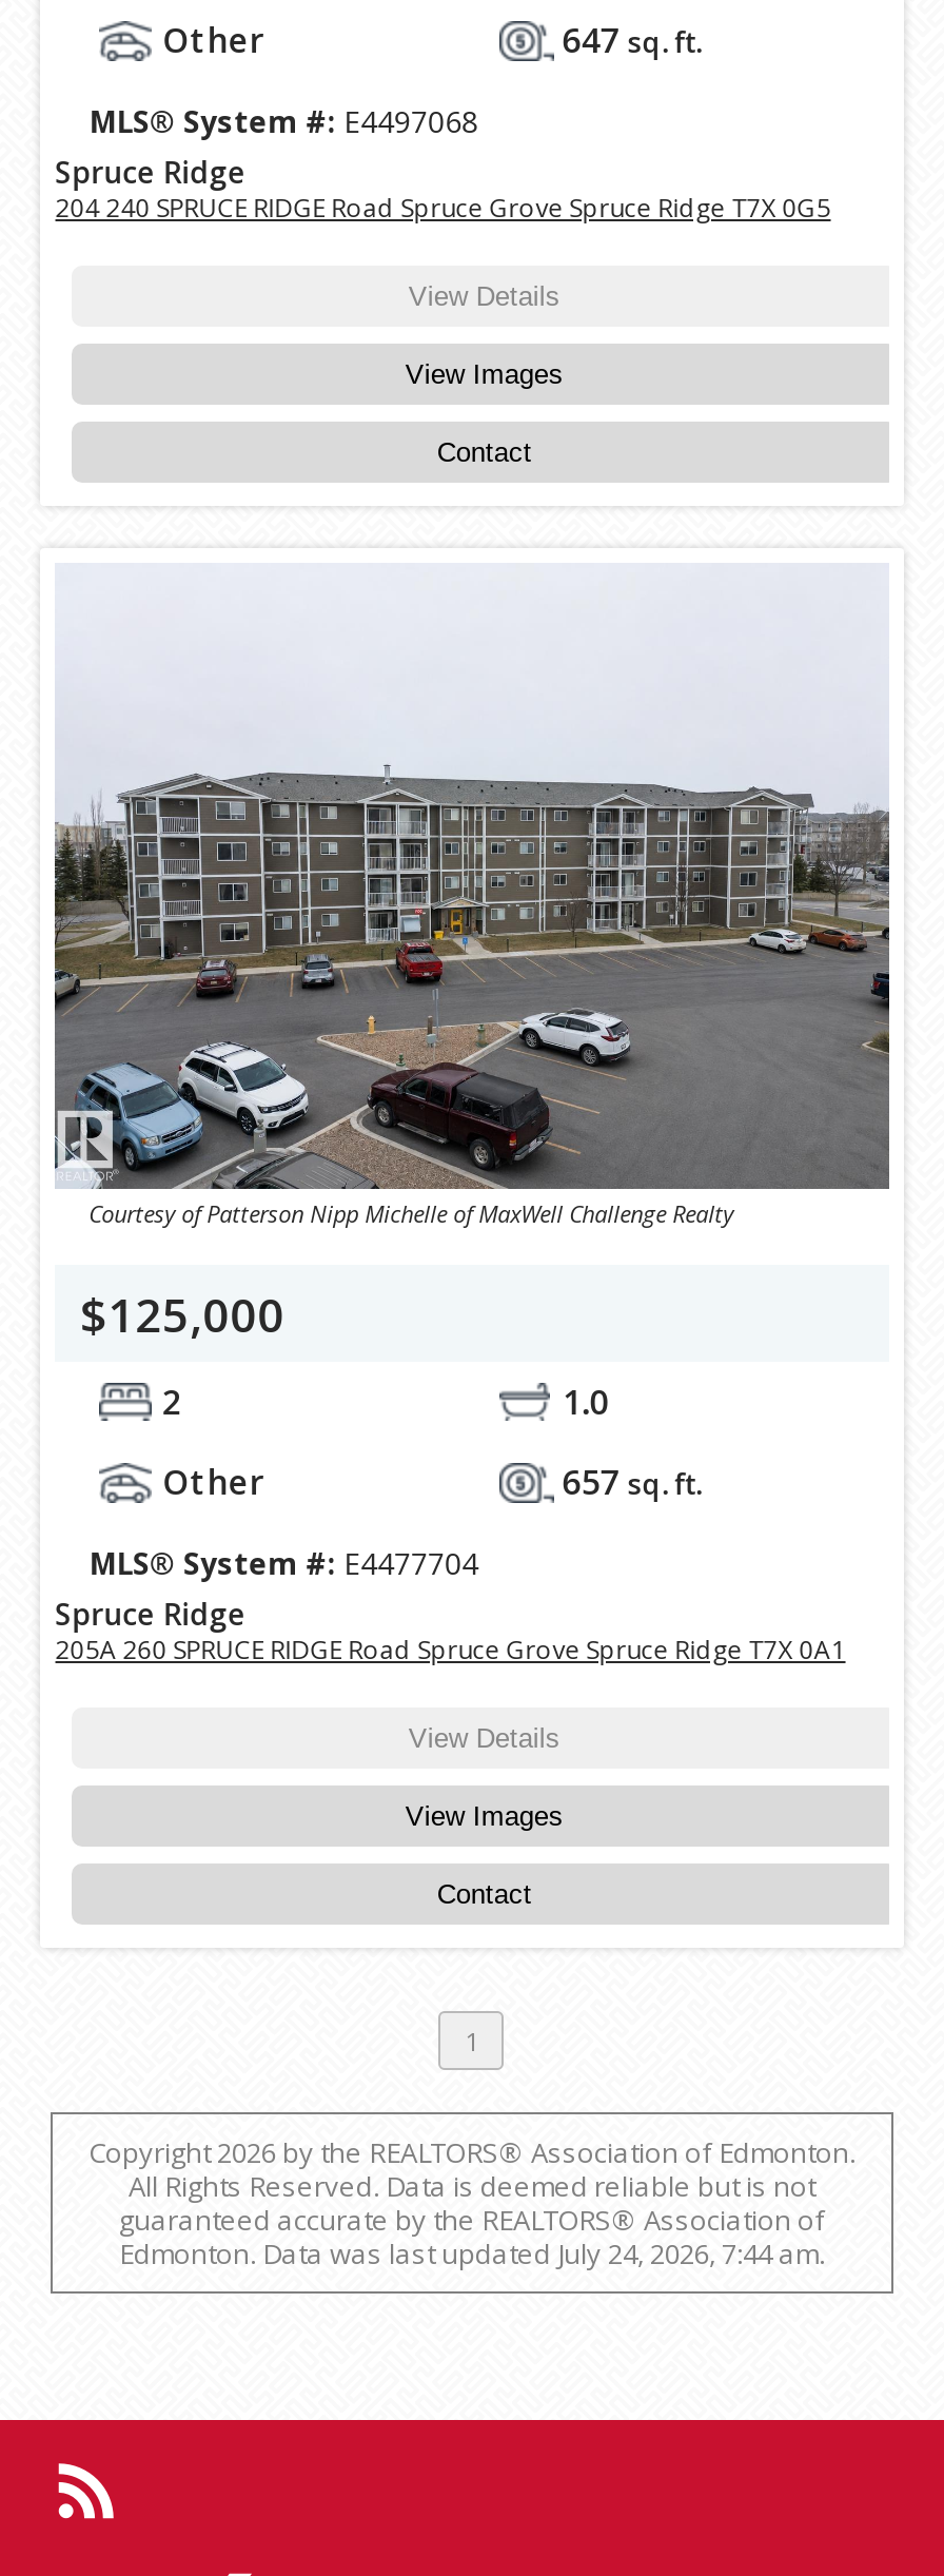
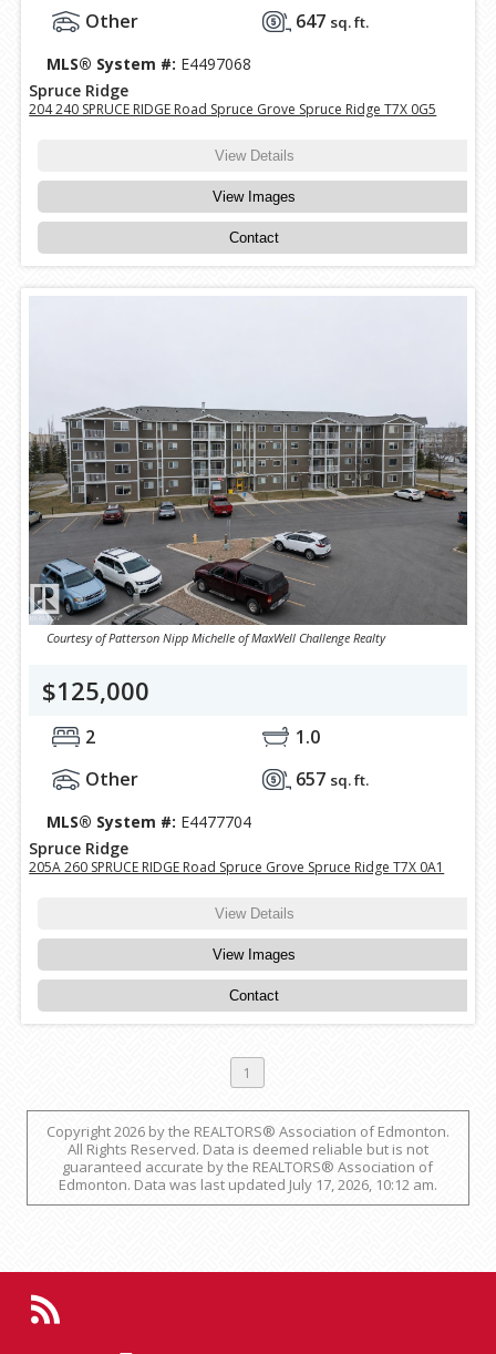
- Edmonton. Data was last updated July 24, 2026, 7:44 am.
+ Edmonton. Data was last updated July 17, 2026, 10:12 am.
